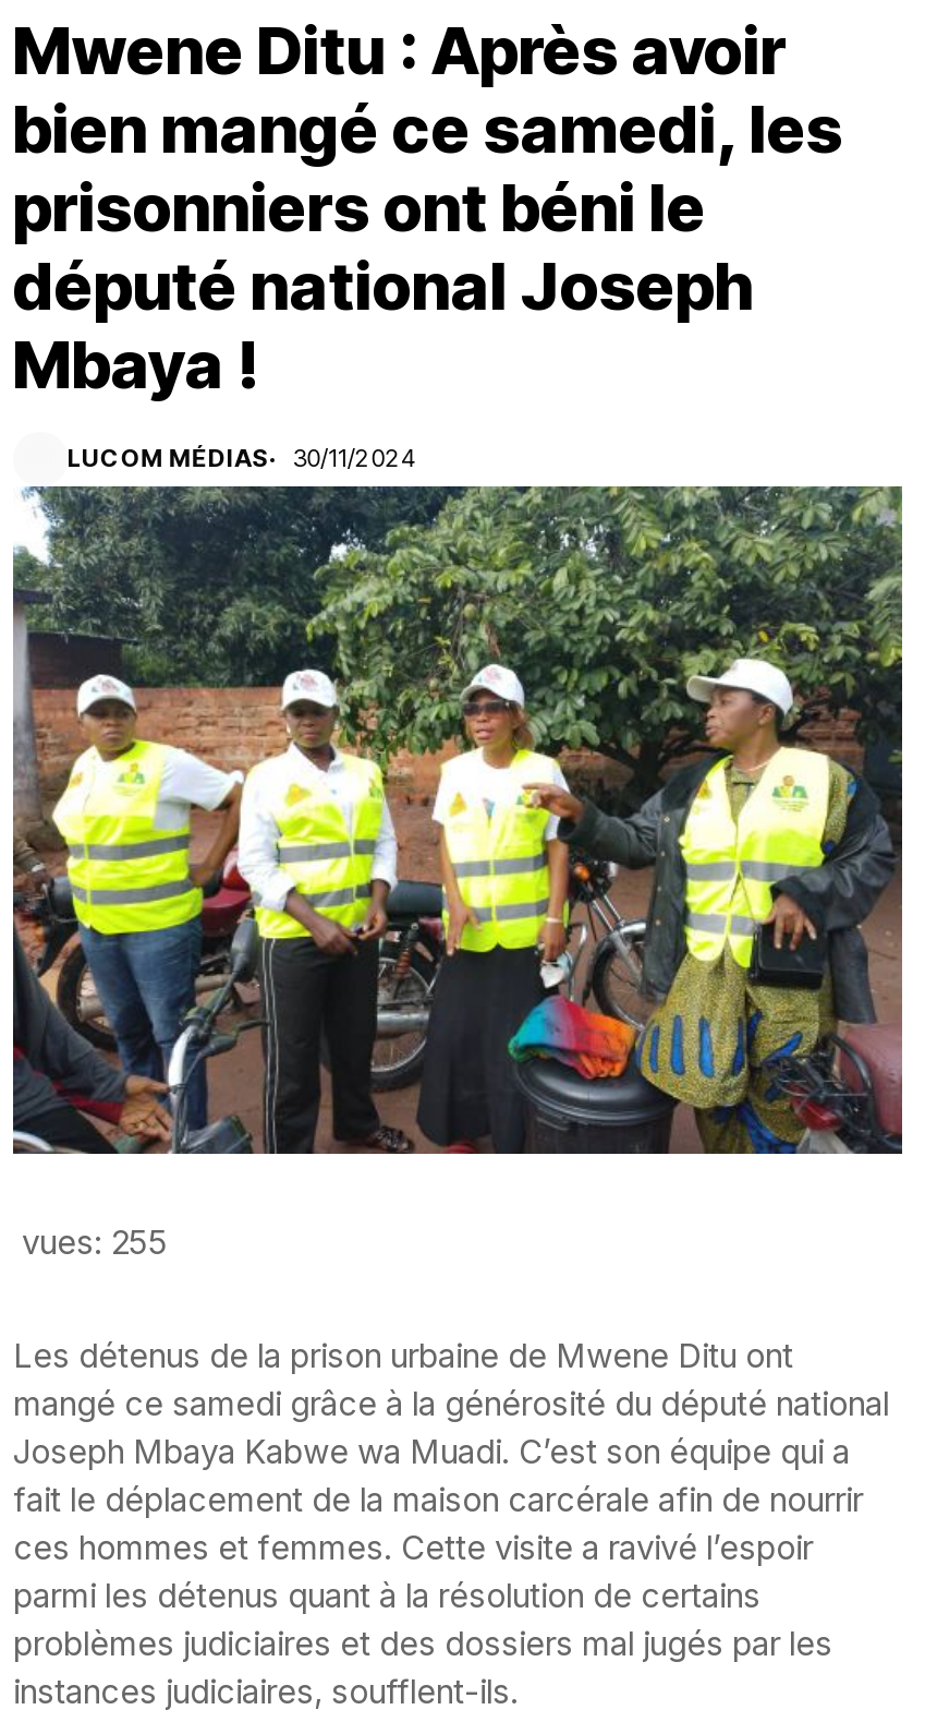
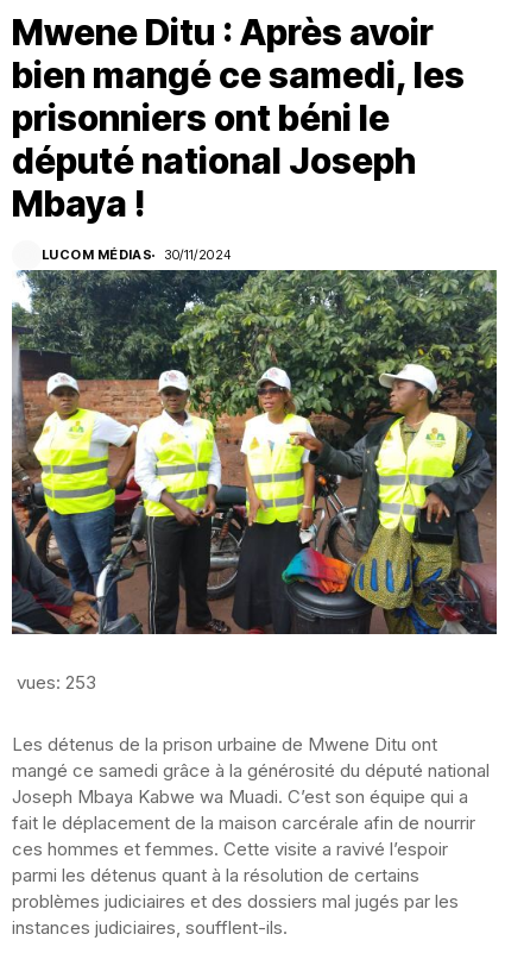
- vues: 255
+ vues: 253
